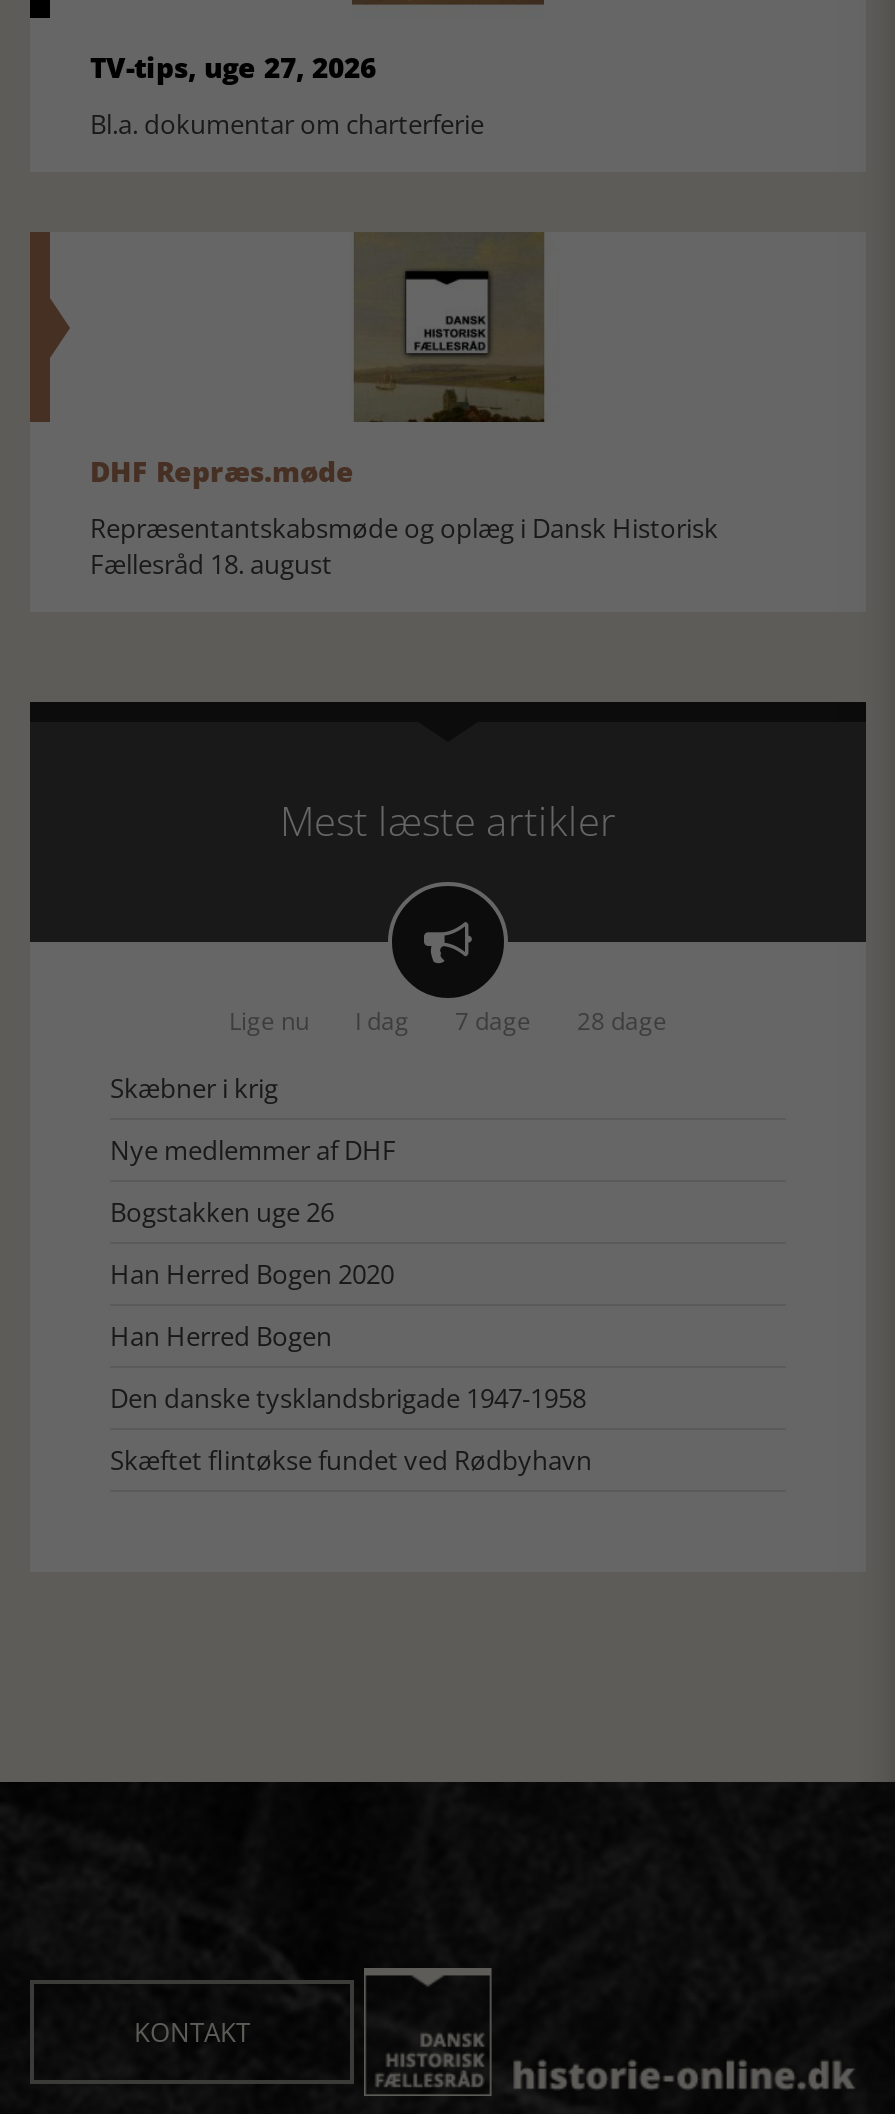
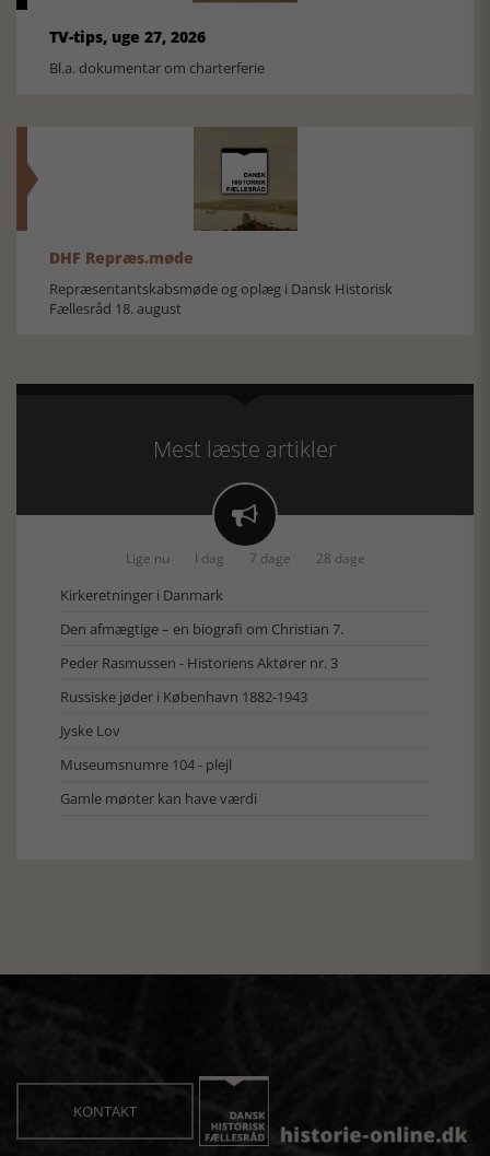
- Skæbner i krig
+ Kirkeretninger i Danmark

- Nye medlemmer af DHF
+ Den afmægtige – en biografi om Christian 7.

- Bogstakken uge 26
+ Peder Rasmussen - Historiens Aktører nr. 3

- Han Herred Bogen 2020
+ Russiske jøder i København 1882-1943

- Han Herred Bogen
+ Jyske Lov

- Den danske tysklandsbrigade 1947-1958
+ Museumsnumre 104 - plejl

- Skæftet flintøkse fundet ved Rødbyhavn
+ Gamle mønter kan have værdi
